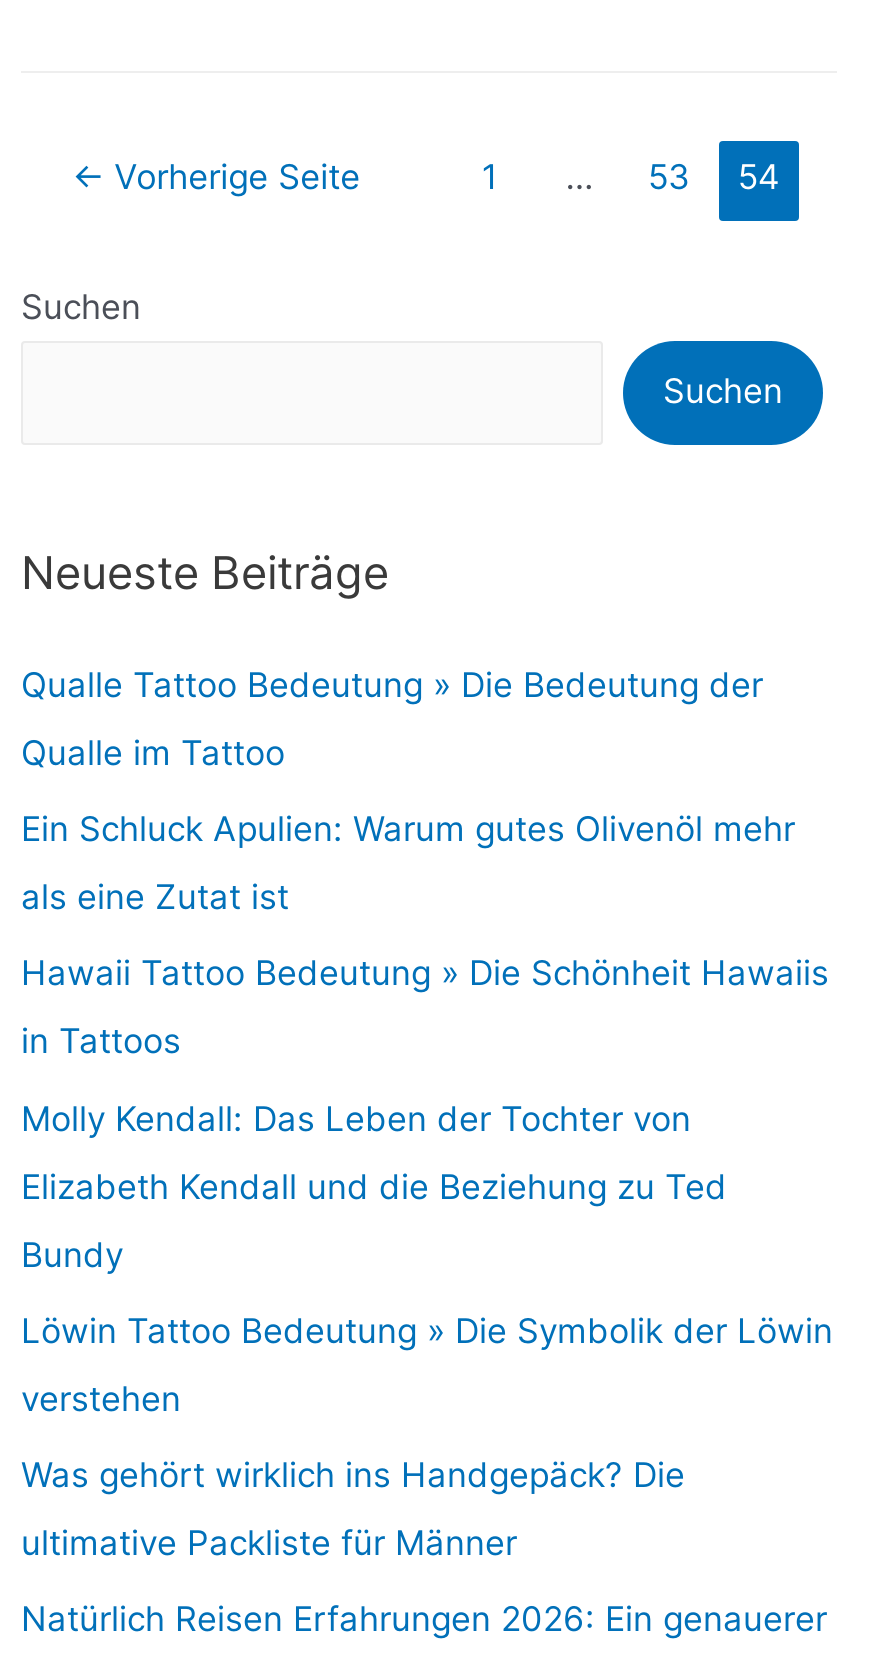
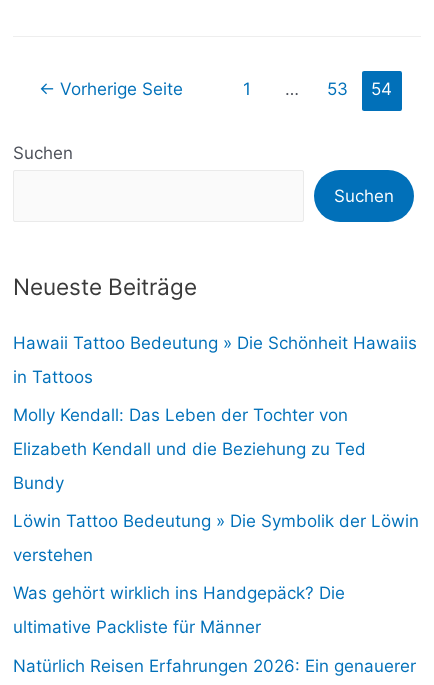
- Qualle Tattoo Bedeutung » Die Bedeutung der
- Qualle im Tattoo
- Ein Schluck Apulien: Warum gutes Olivenöl mehr
- als eine Zutat ist
